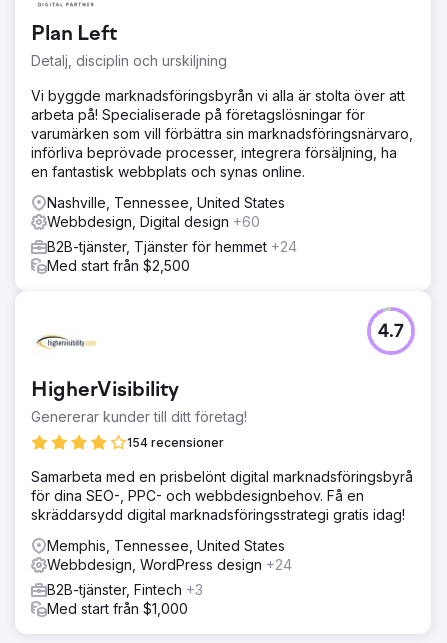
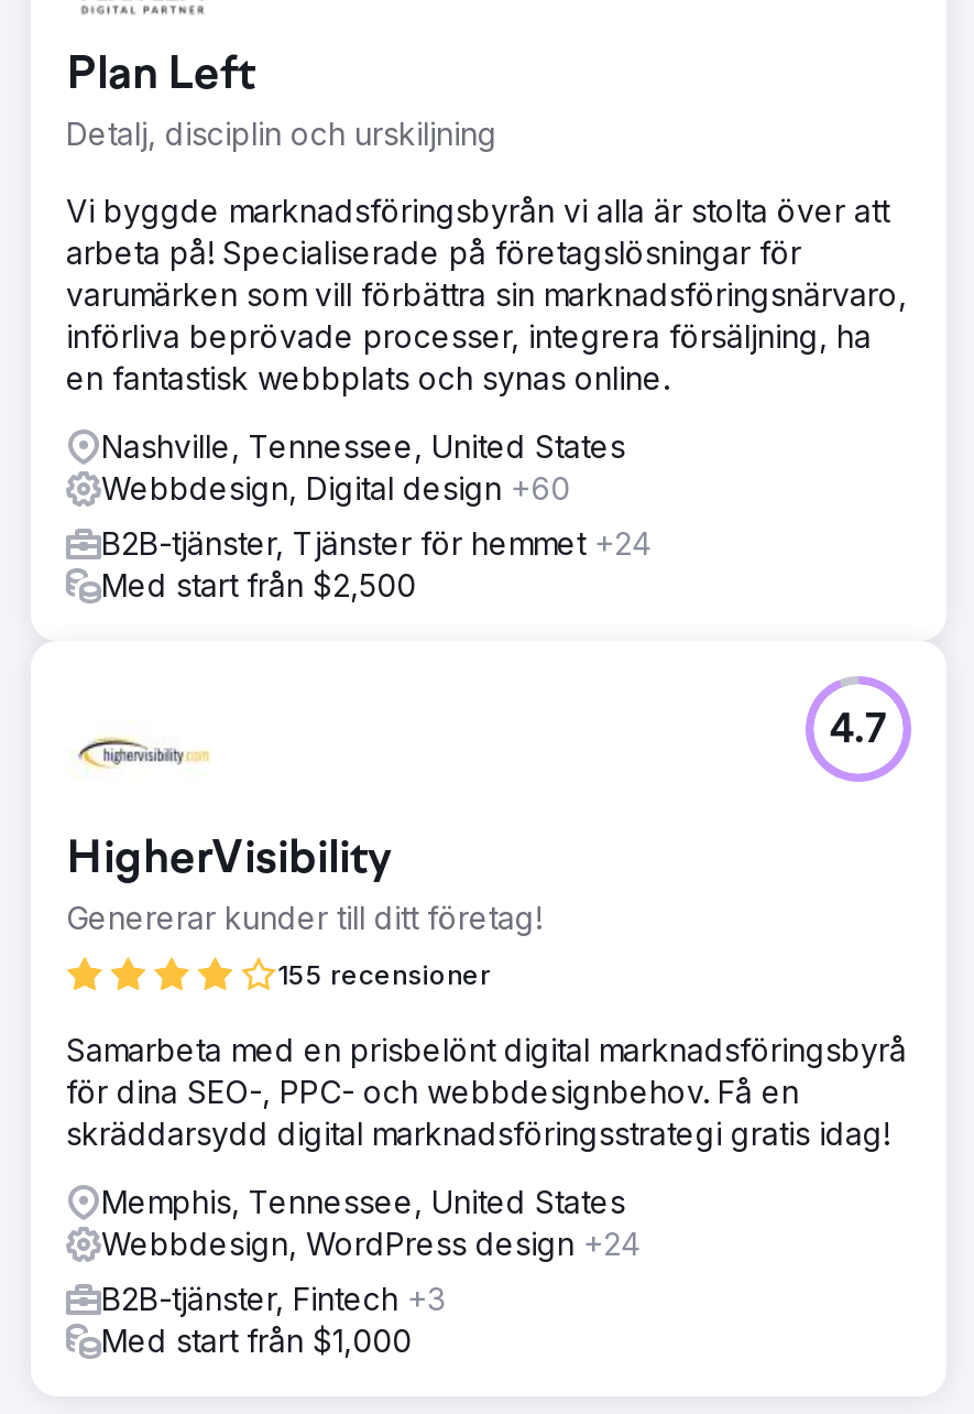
- 154 recensioner
+ 155 recensioner
